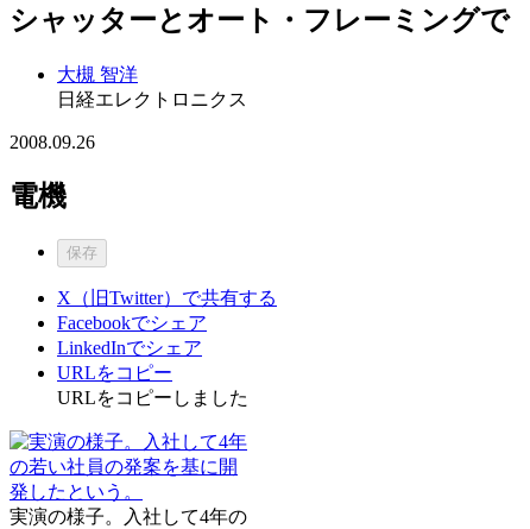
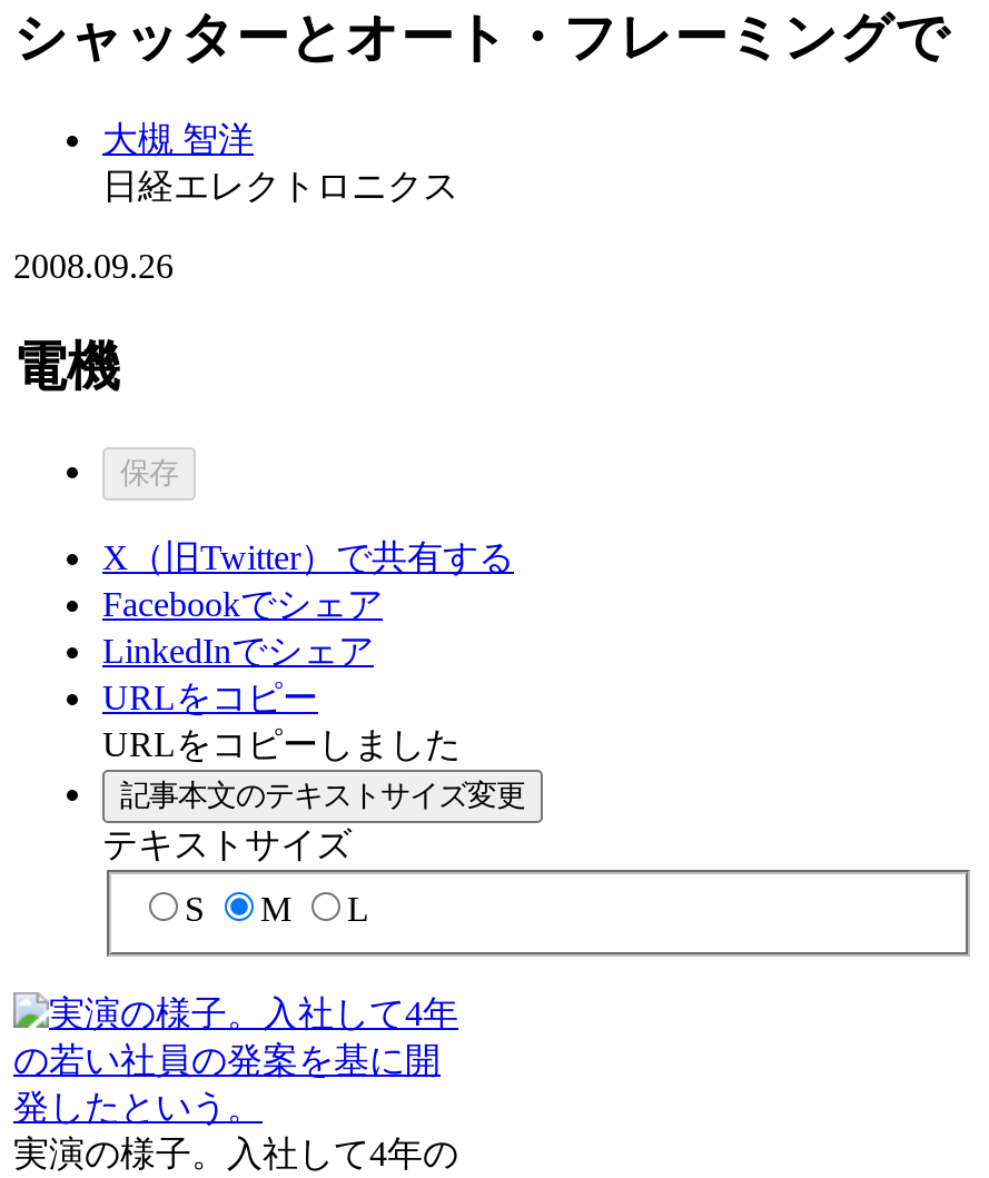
+ 記事本文のテキストサイズ変更
+ テキストサイズ
+ S
+ M
+ L
